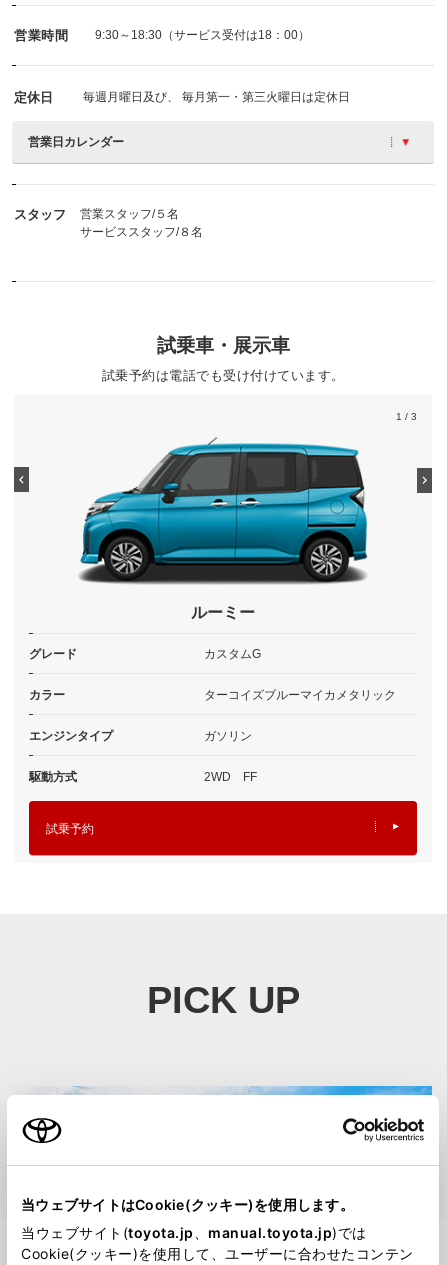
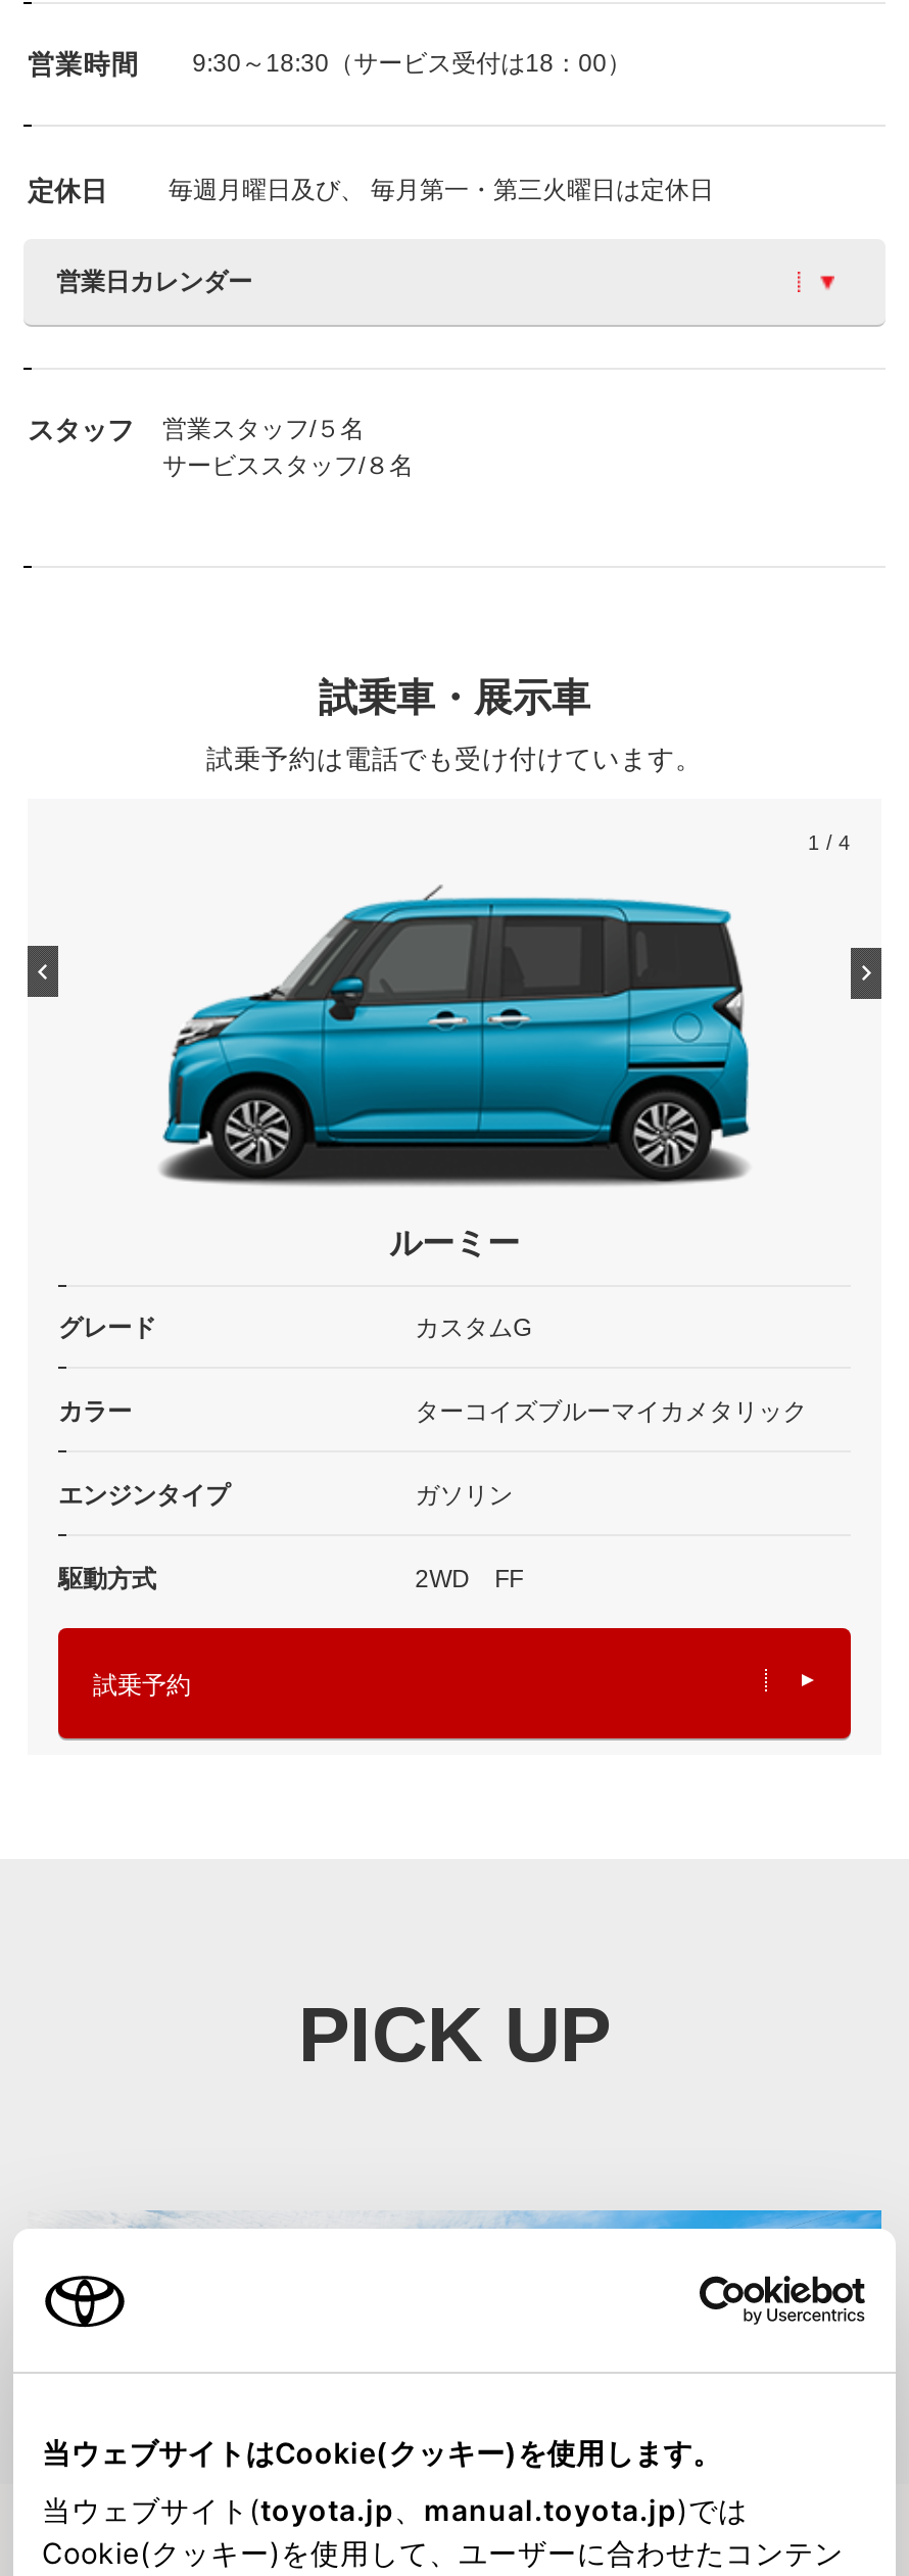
- 1 / 3
+ 1 / 4
